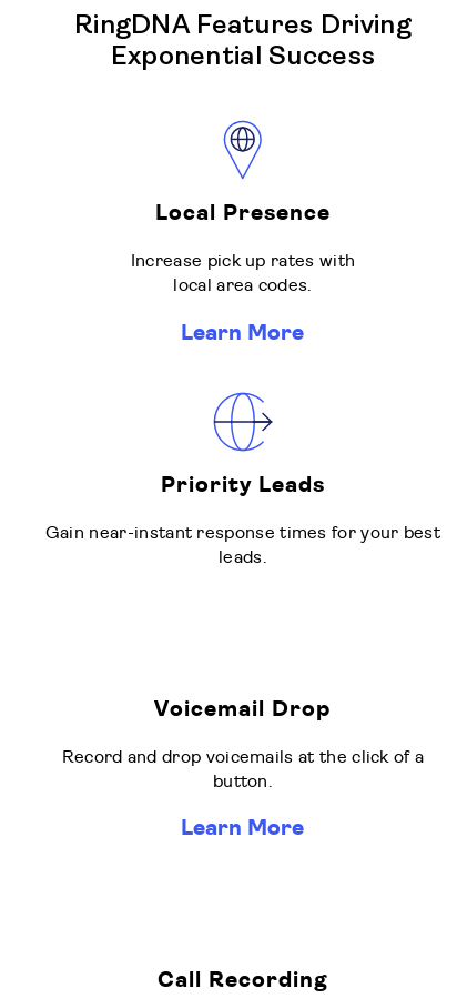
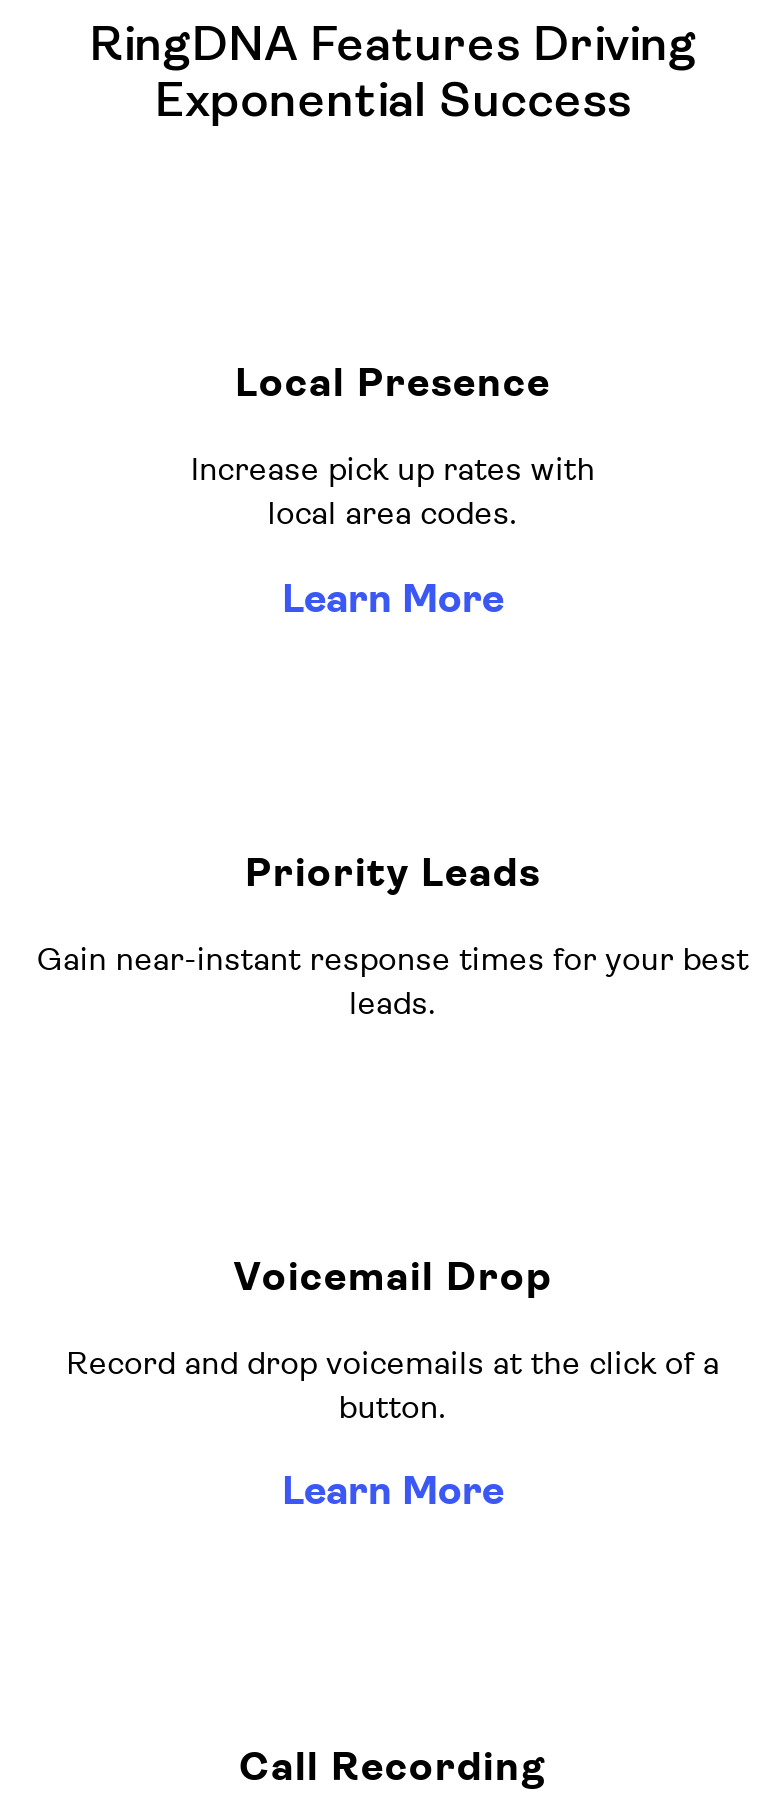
- [image]

- [image]
